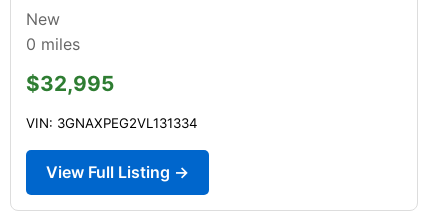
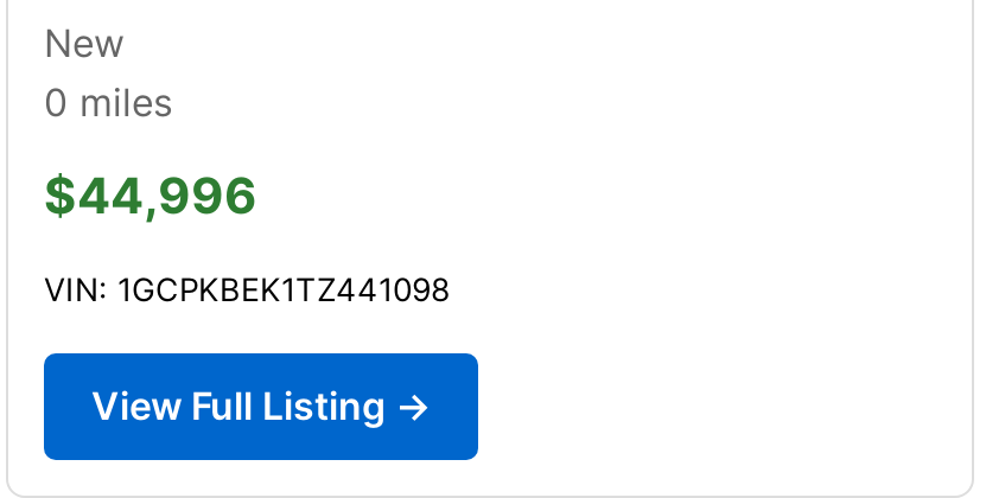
- $32,995
+ $44,996

- VIN: 3GNAXPEG2VL131334
+ VIN: 1GCPKBEK1TZ441098
